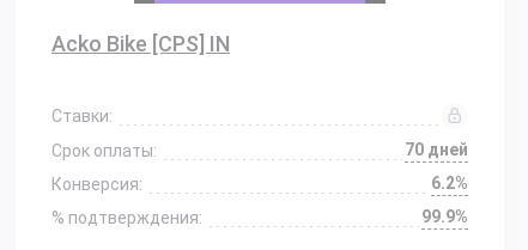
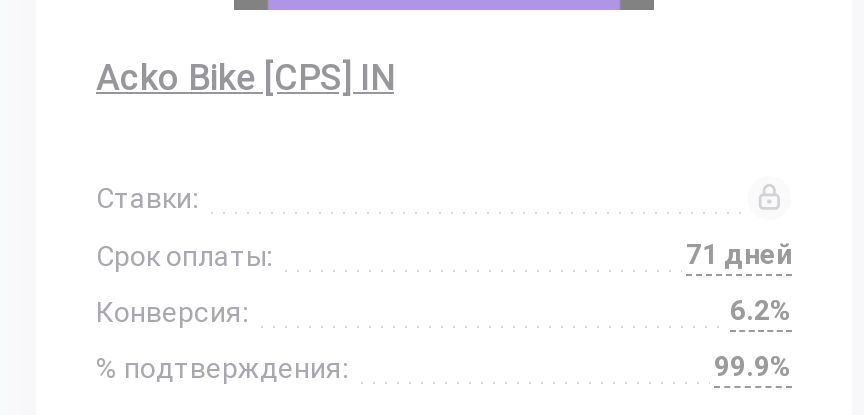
- 70 дней
+ 71 дней
